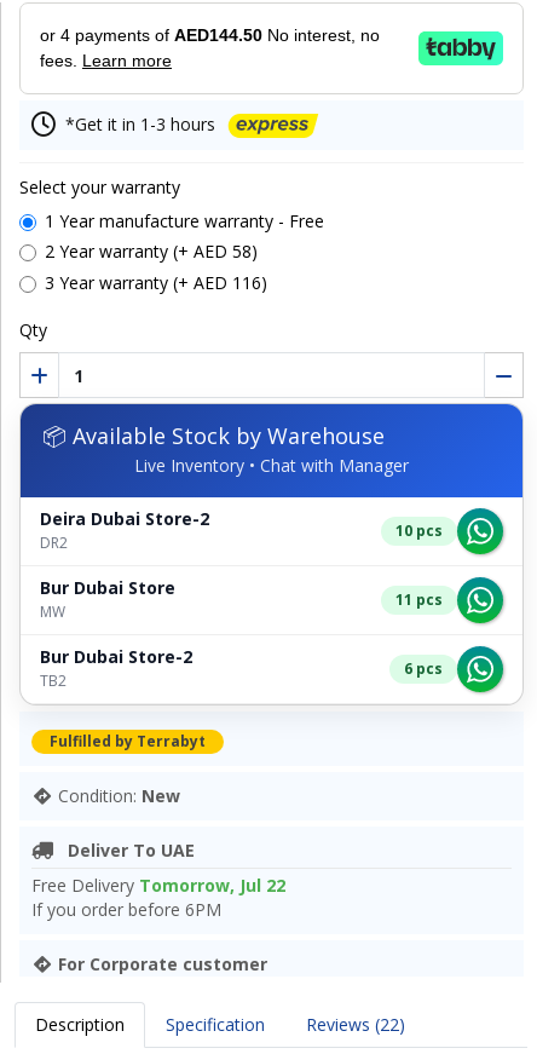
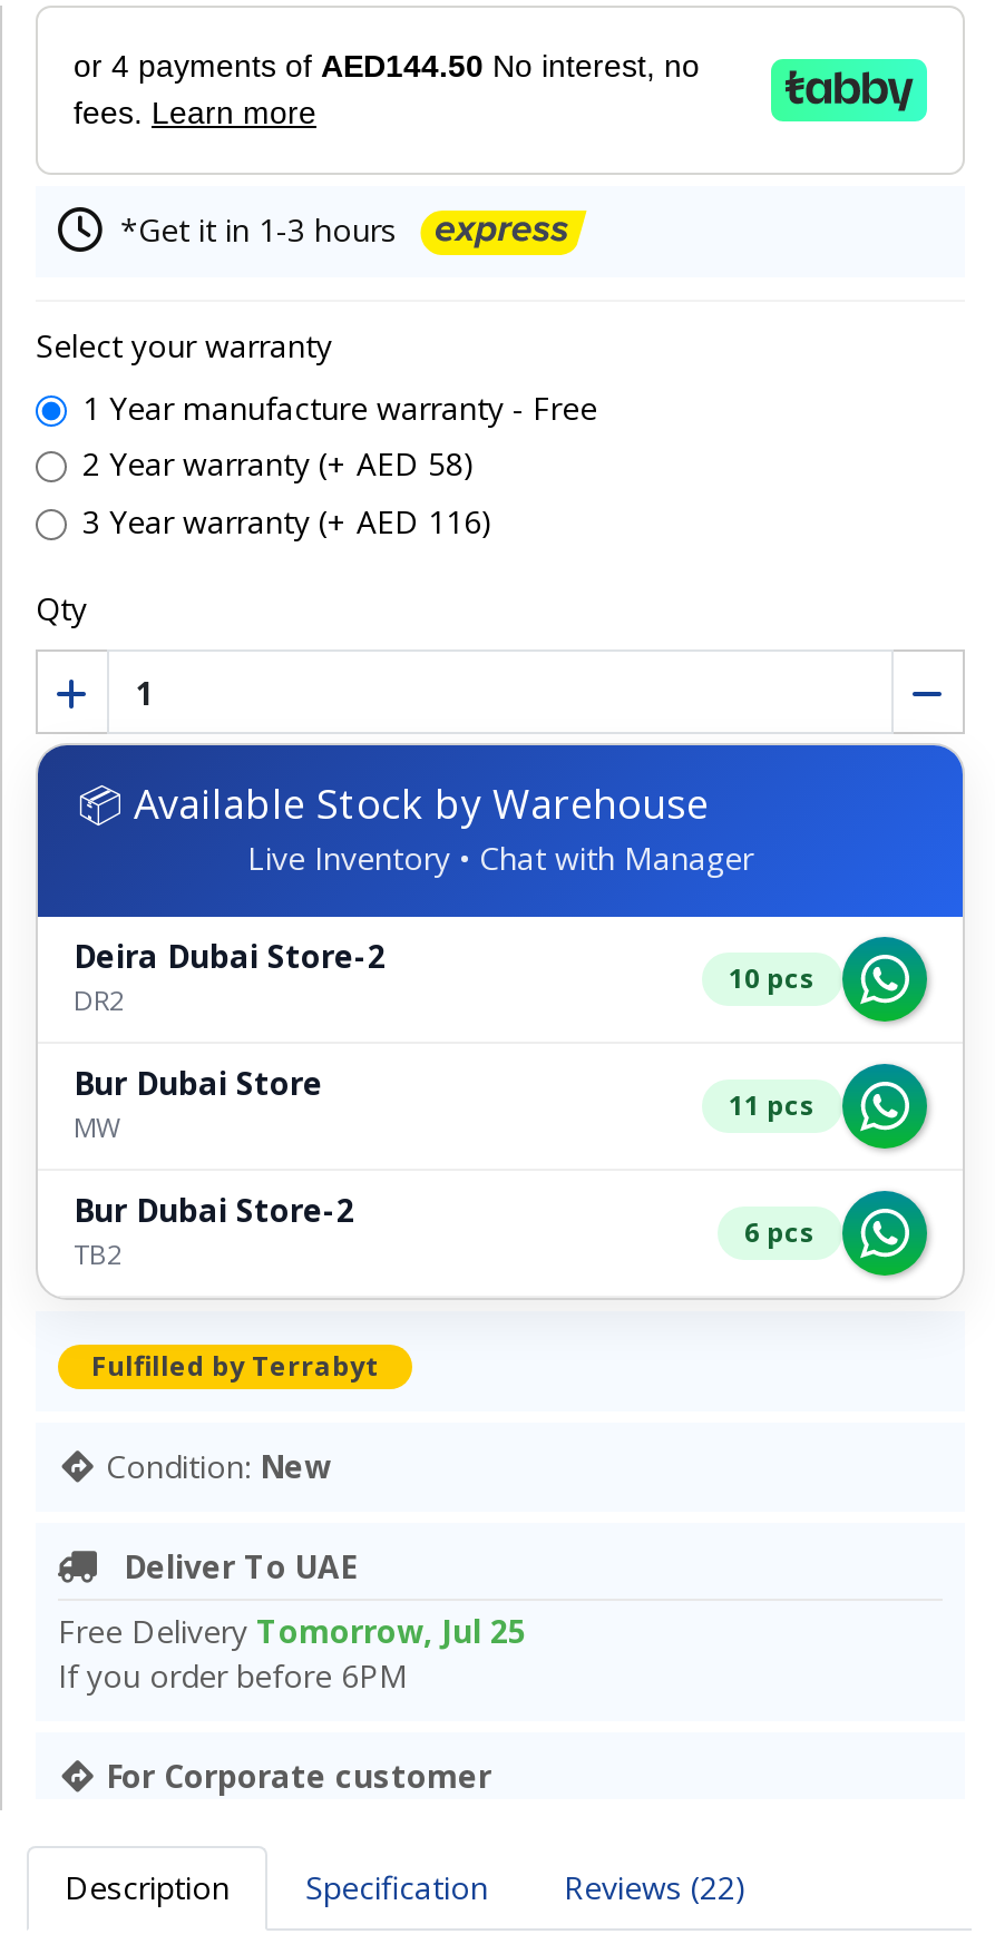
- Free Delivery Tomorrow, Jul 22
+ Free Delivery Tomorrow, Jul 25
